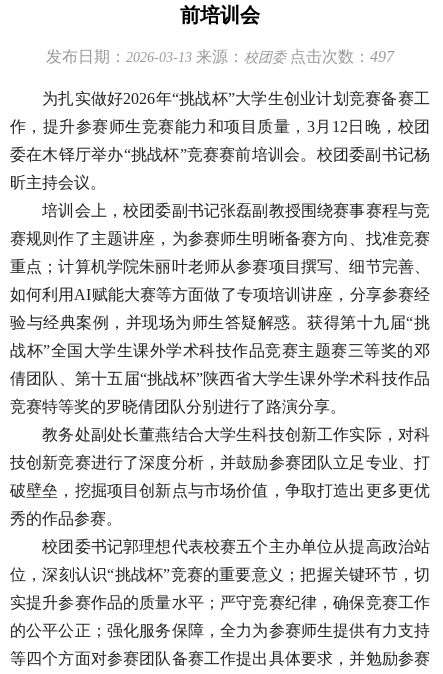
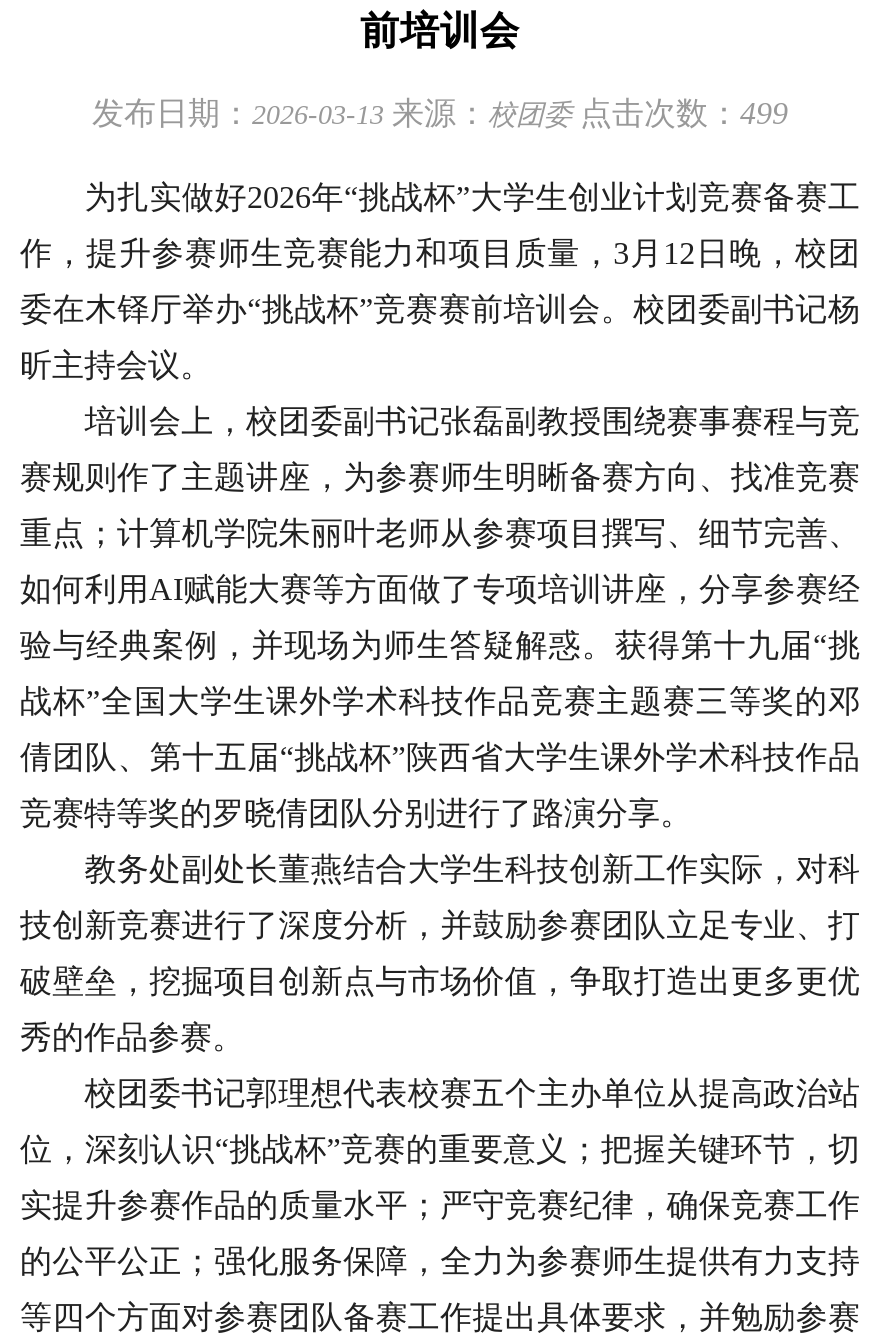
- 发布日期：2026-03-13 来源：校团委点击次数：497
+ 发布日期：2026-03-13 来源：校团委点击次数：499
